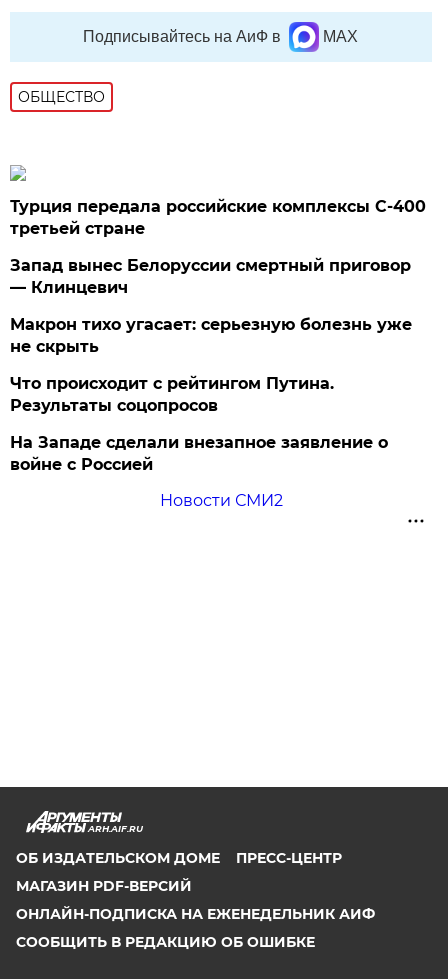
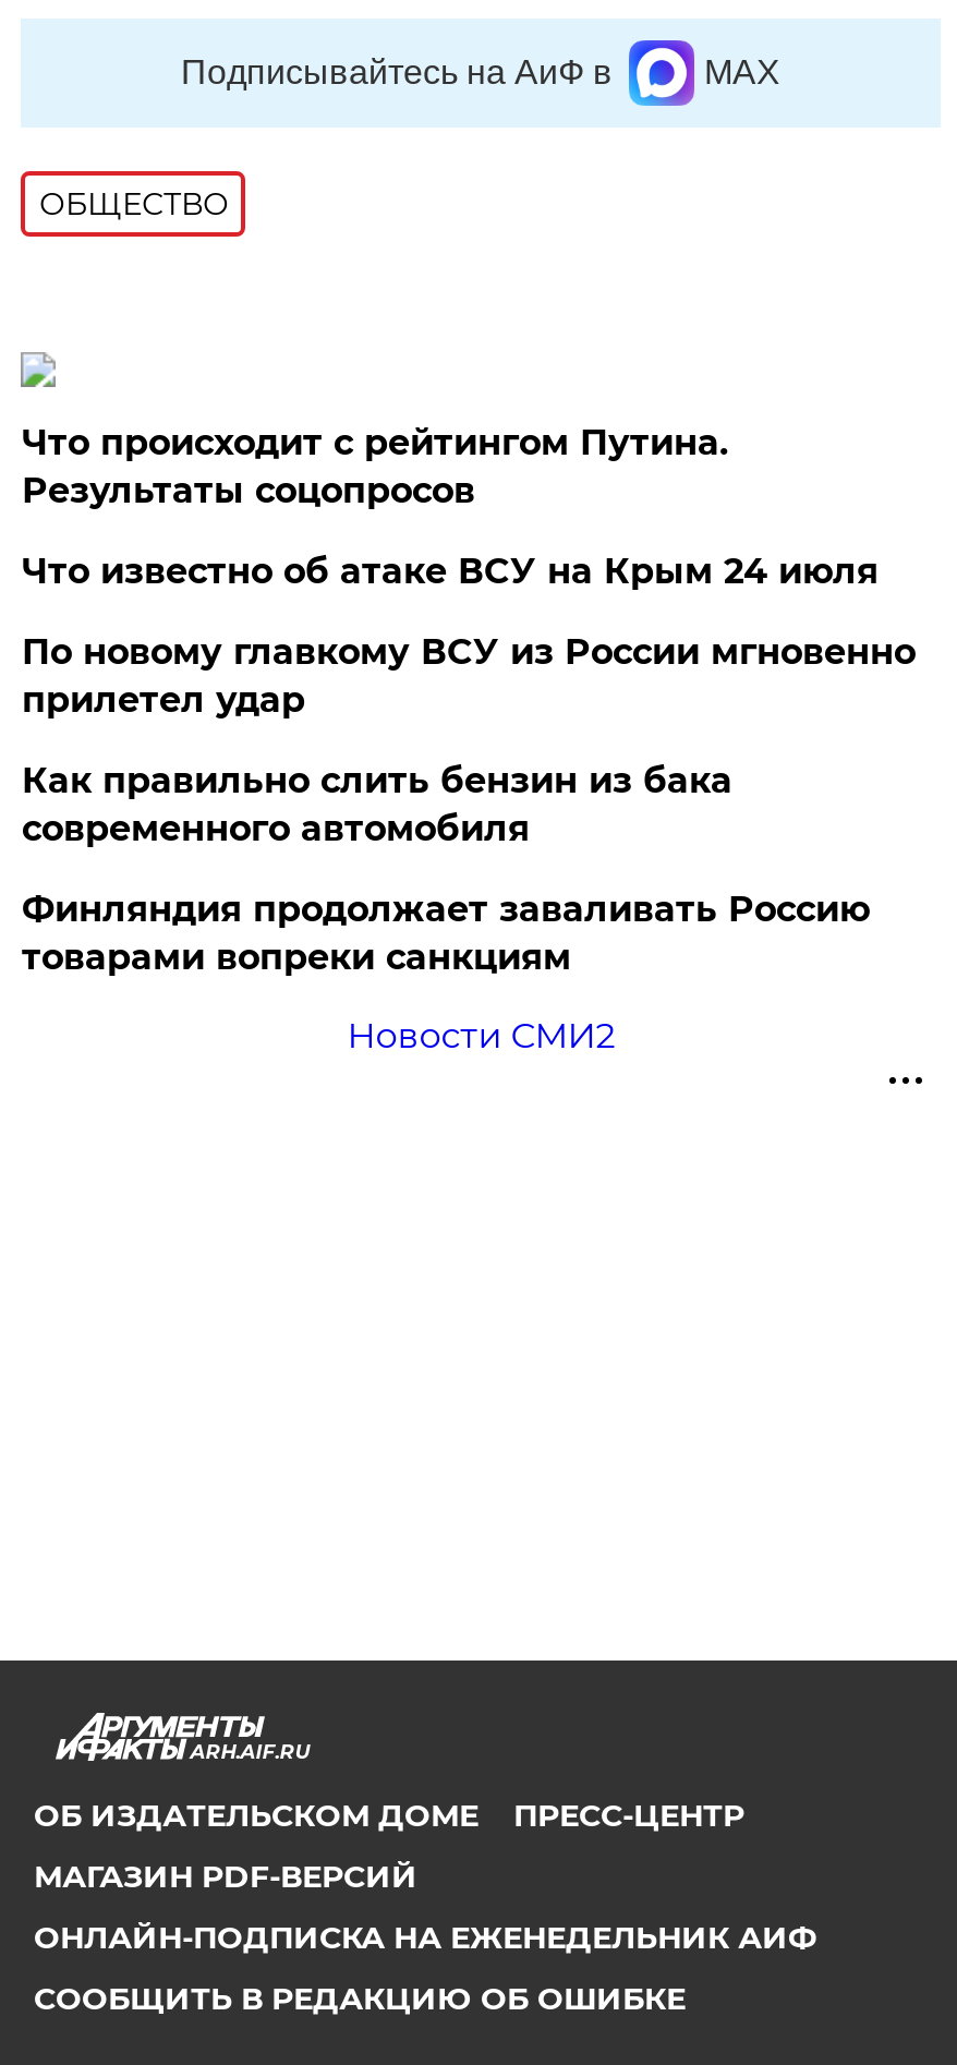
- Турция передала российские комплексы С-400
- третьей стране
- Запад вынес Белоруссии смертный приговор
- — Клинцевич
- Макрон тихо угасает: серьезную болезнь уже
- не скрыть

moved up: Что происходит с рейтингом Путина. | Результаты соцопросов

- На Западе сделали внезапное заявление о
- войне с Россией
+ Что известно об атаке ВСУ на Крым 24 июля
+ По новому главкому ВСУ из России мгновенно
+ прилетел удар
+ Как правильно слить бензин из бака
+ современного автомобиля
+ Финляндия продолжает заваливать Россию
+ товарами вопреки санкциям
